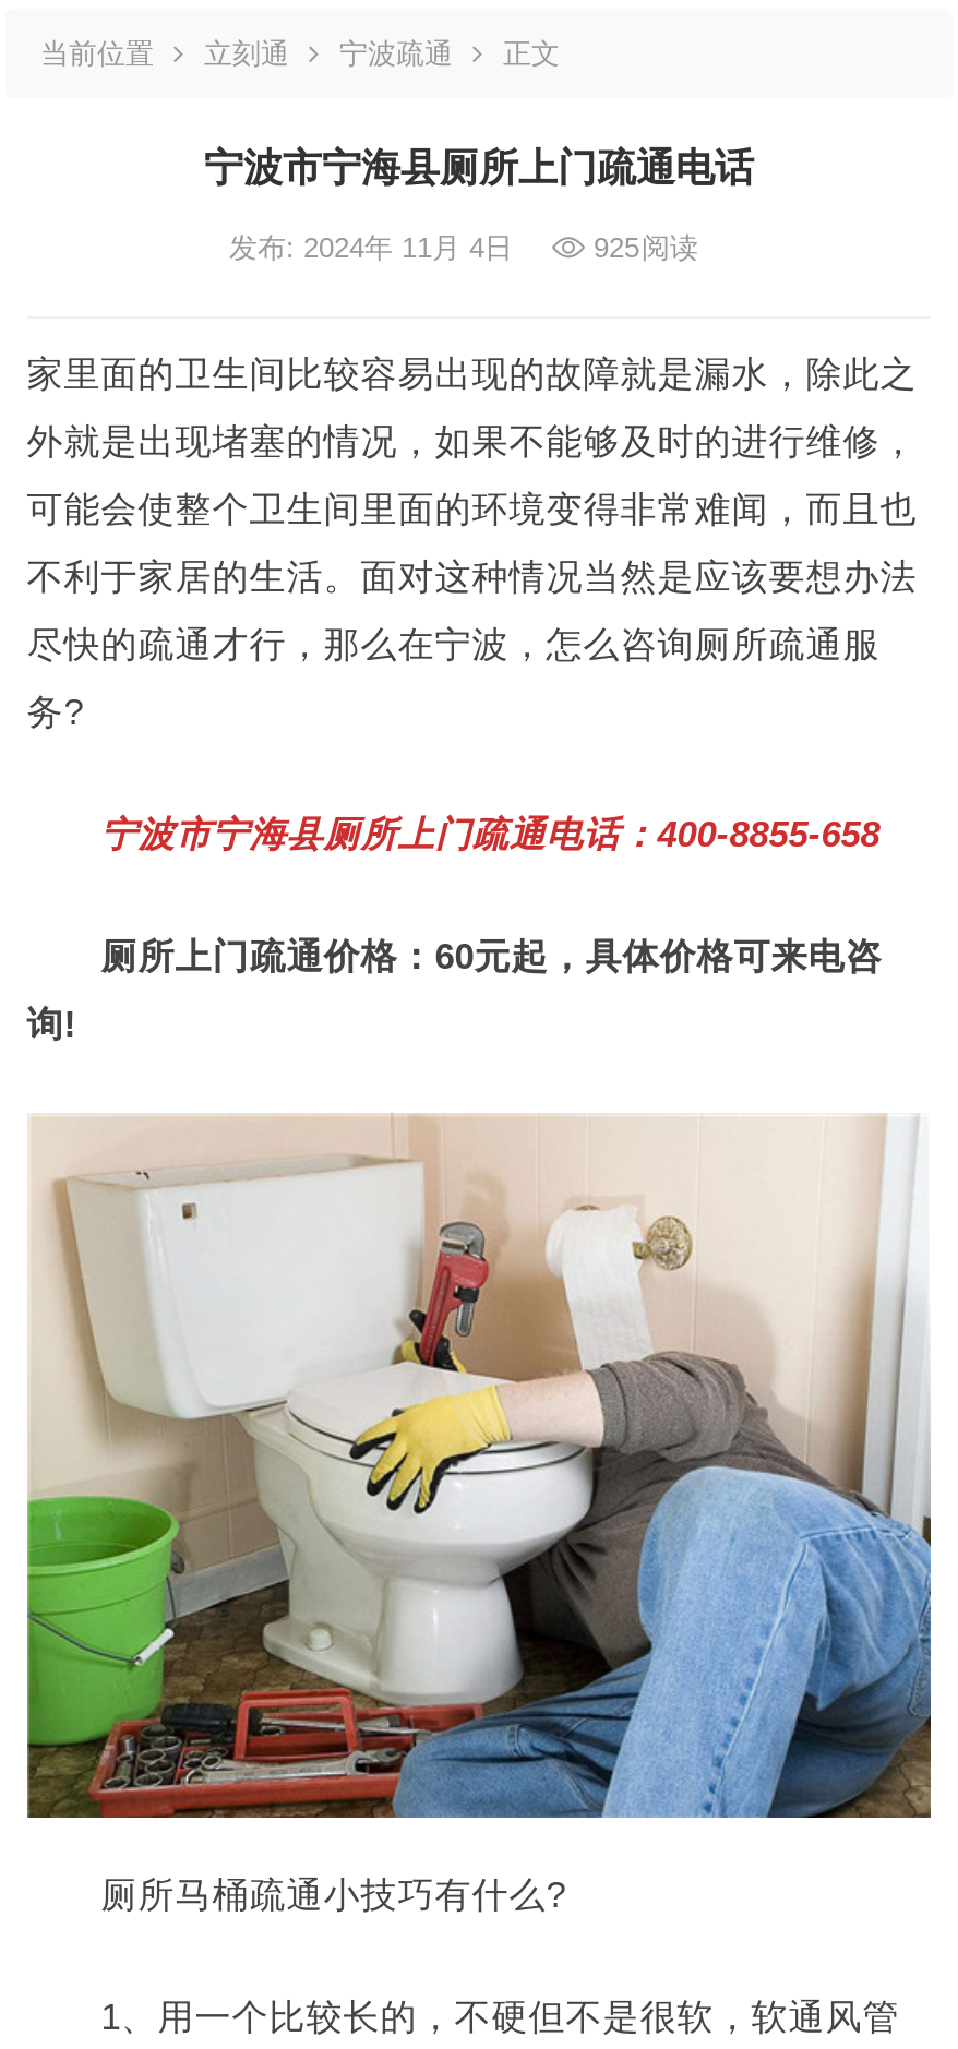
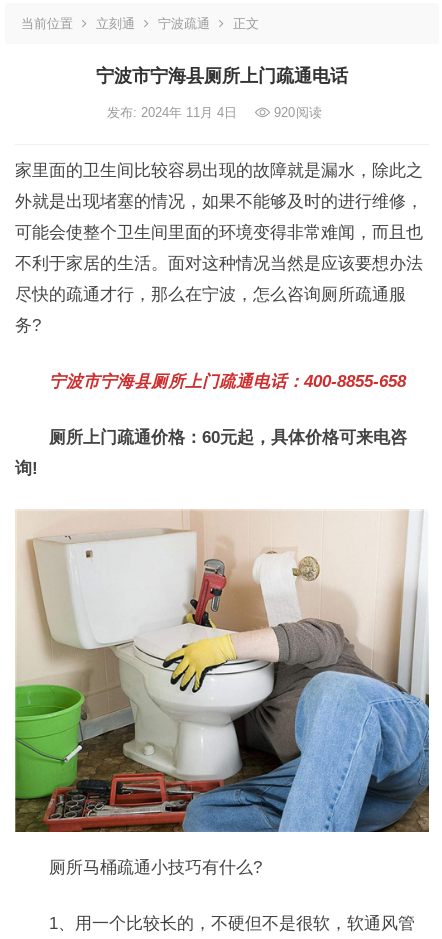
- 发布: 2024年 11月 4日 925阅读
+ 发布: 2024年 11月 4日 920阅读
